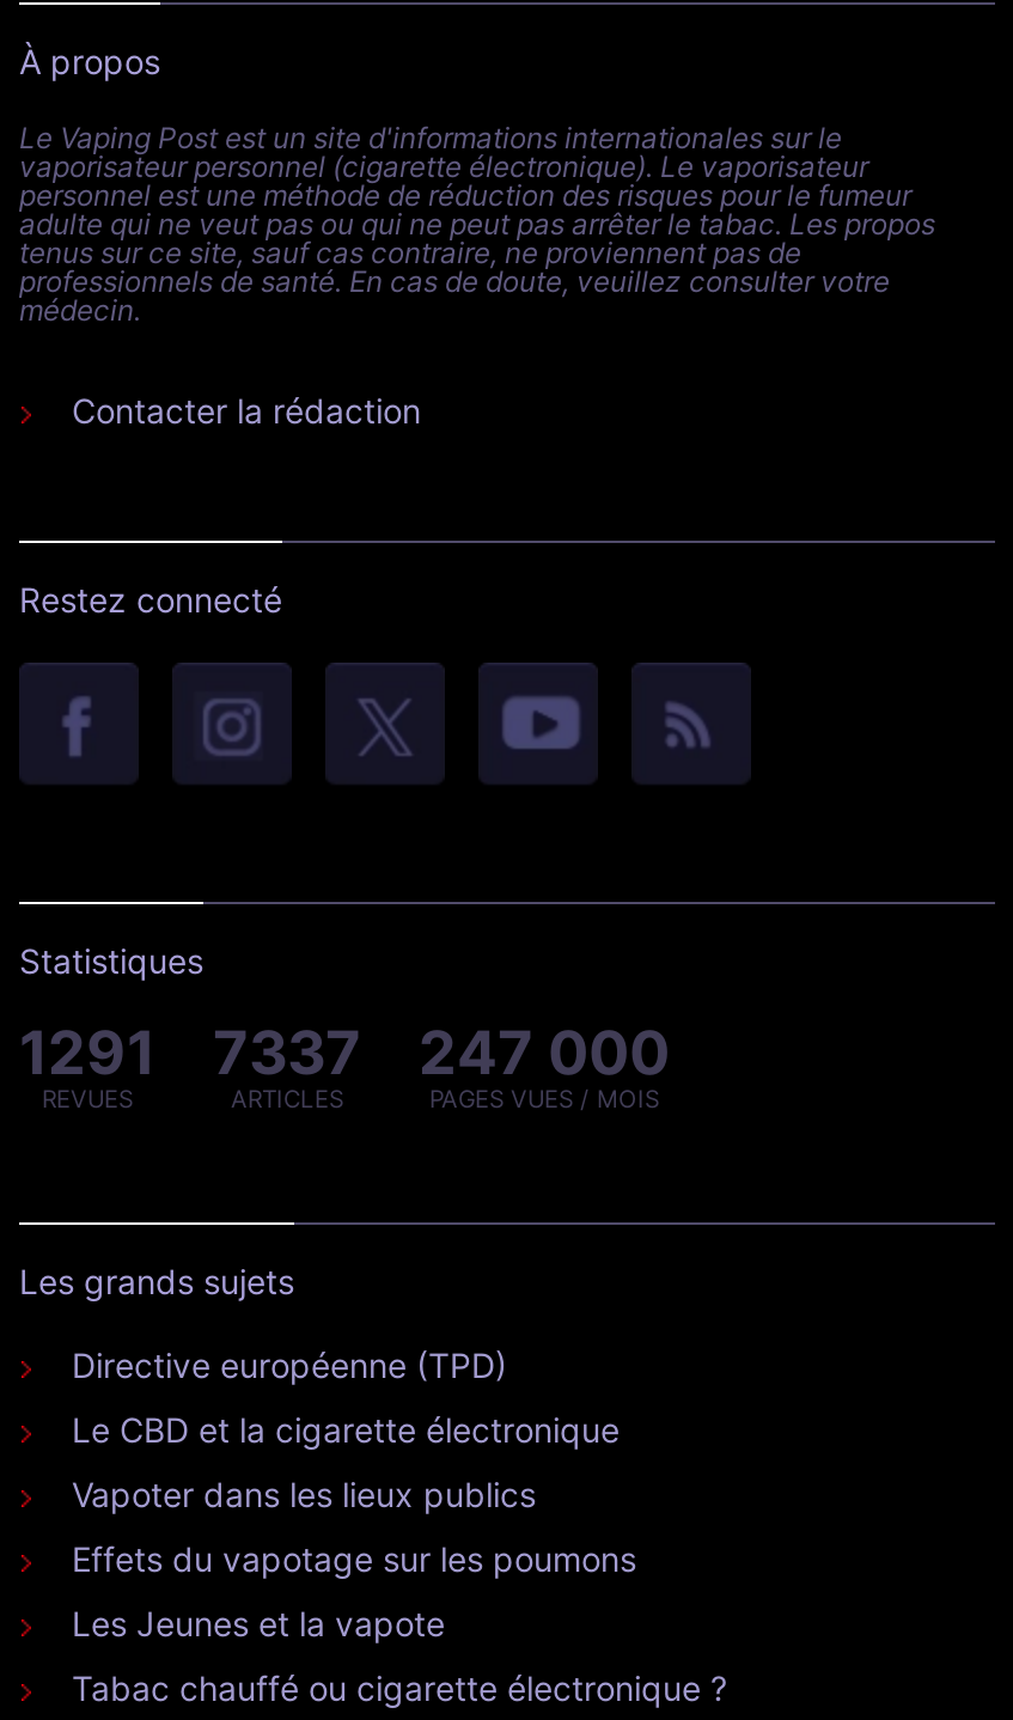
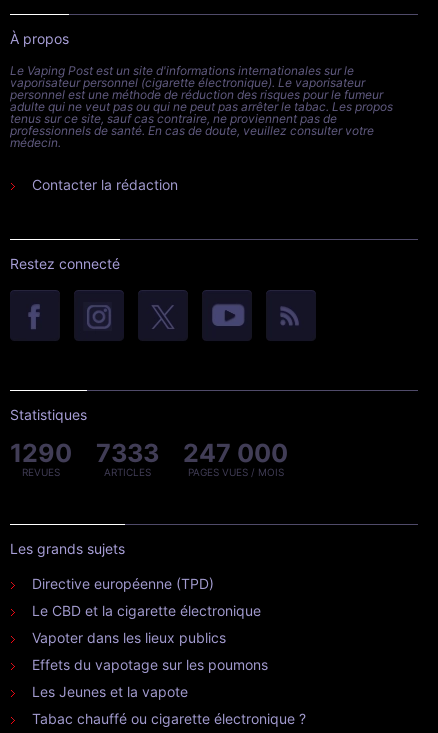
- 1291
+ 1290

- 7337
+ 7333
